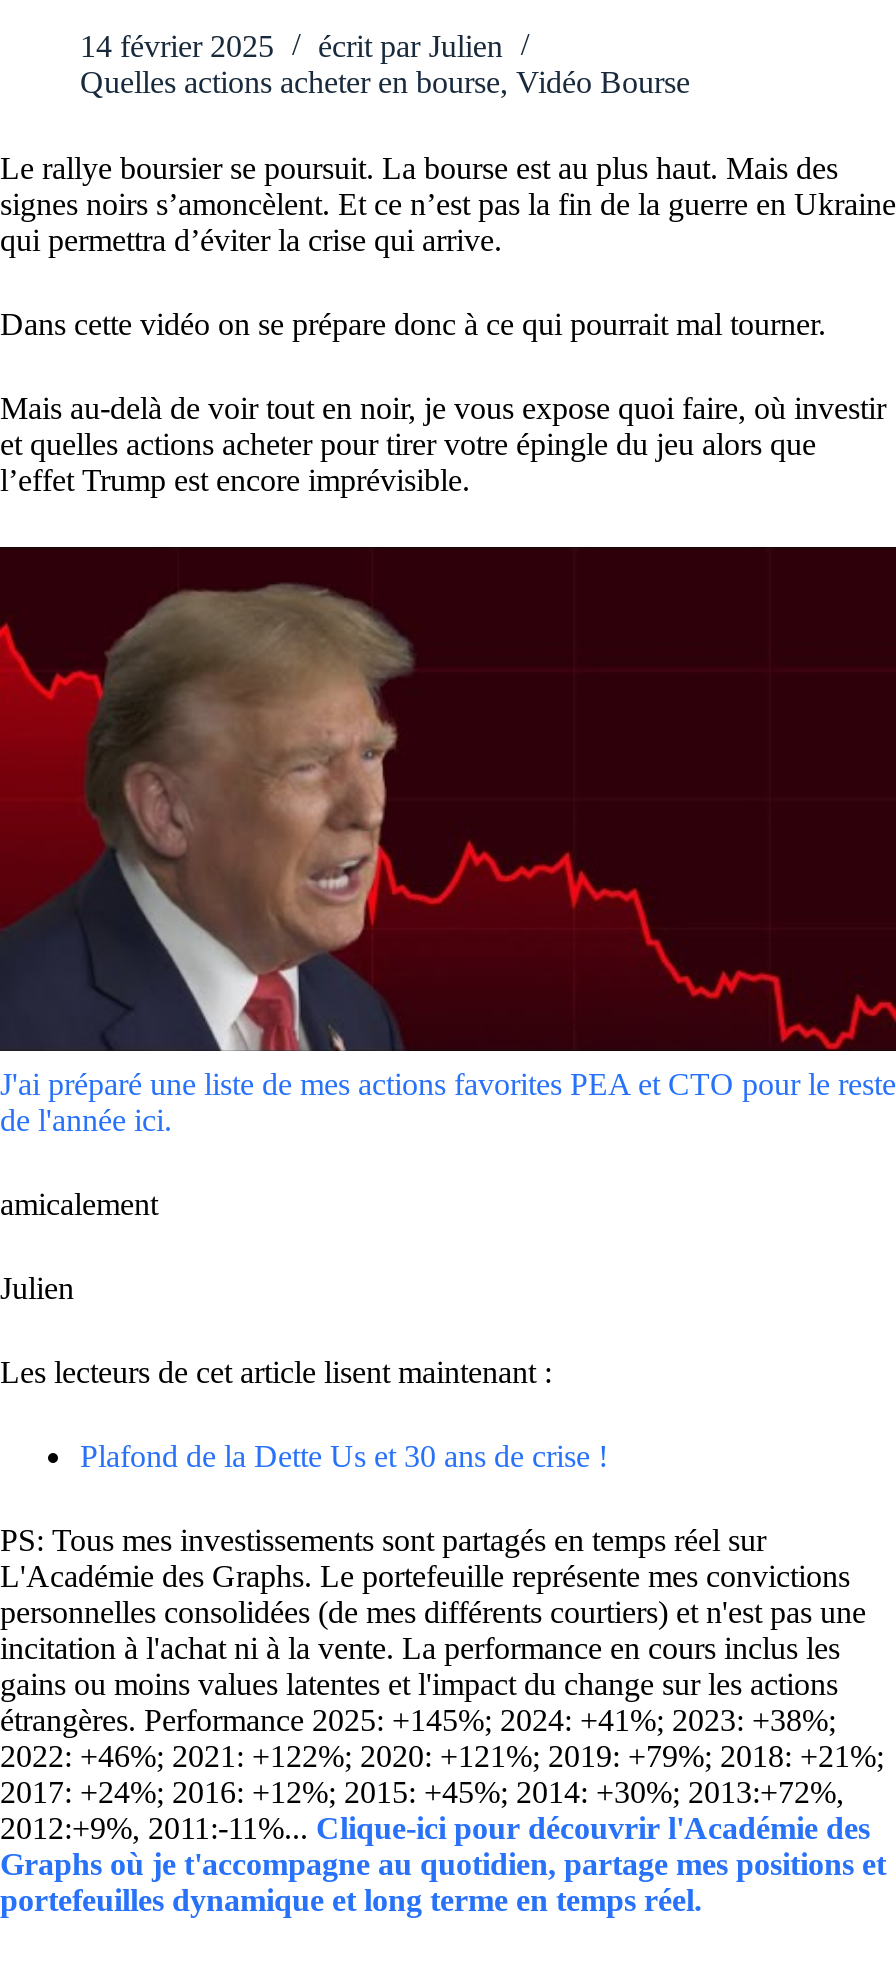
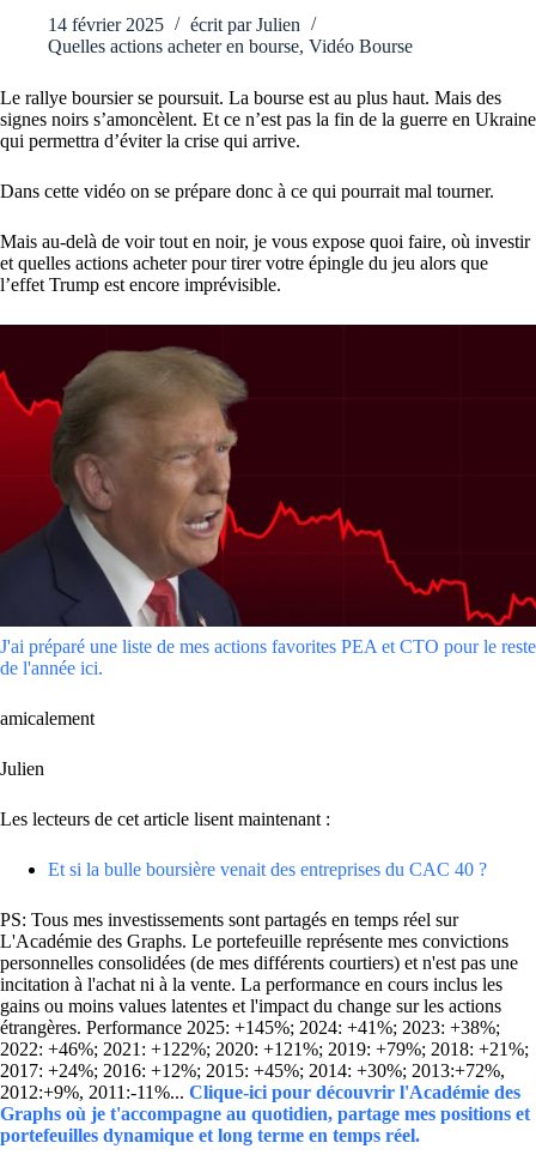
- Plafond de la Dette Us et 30 ans de crise !
+ Et si la bulle boursière venait des entreprises du CAC 40 ?
